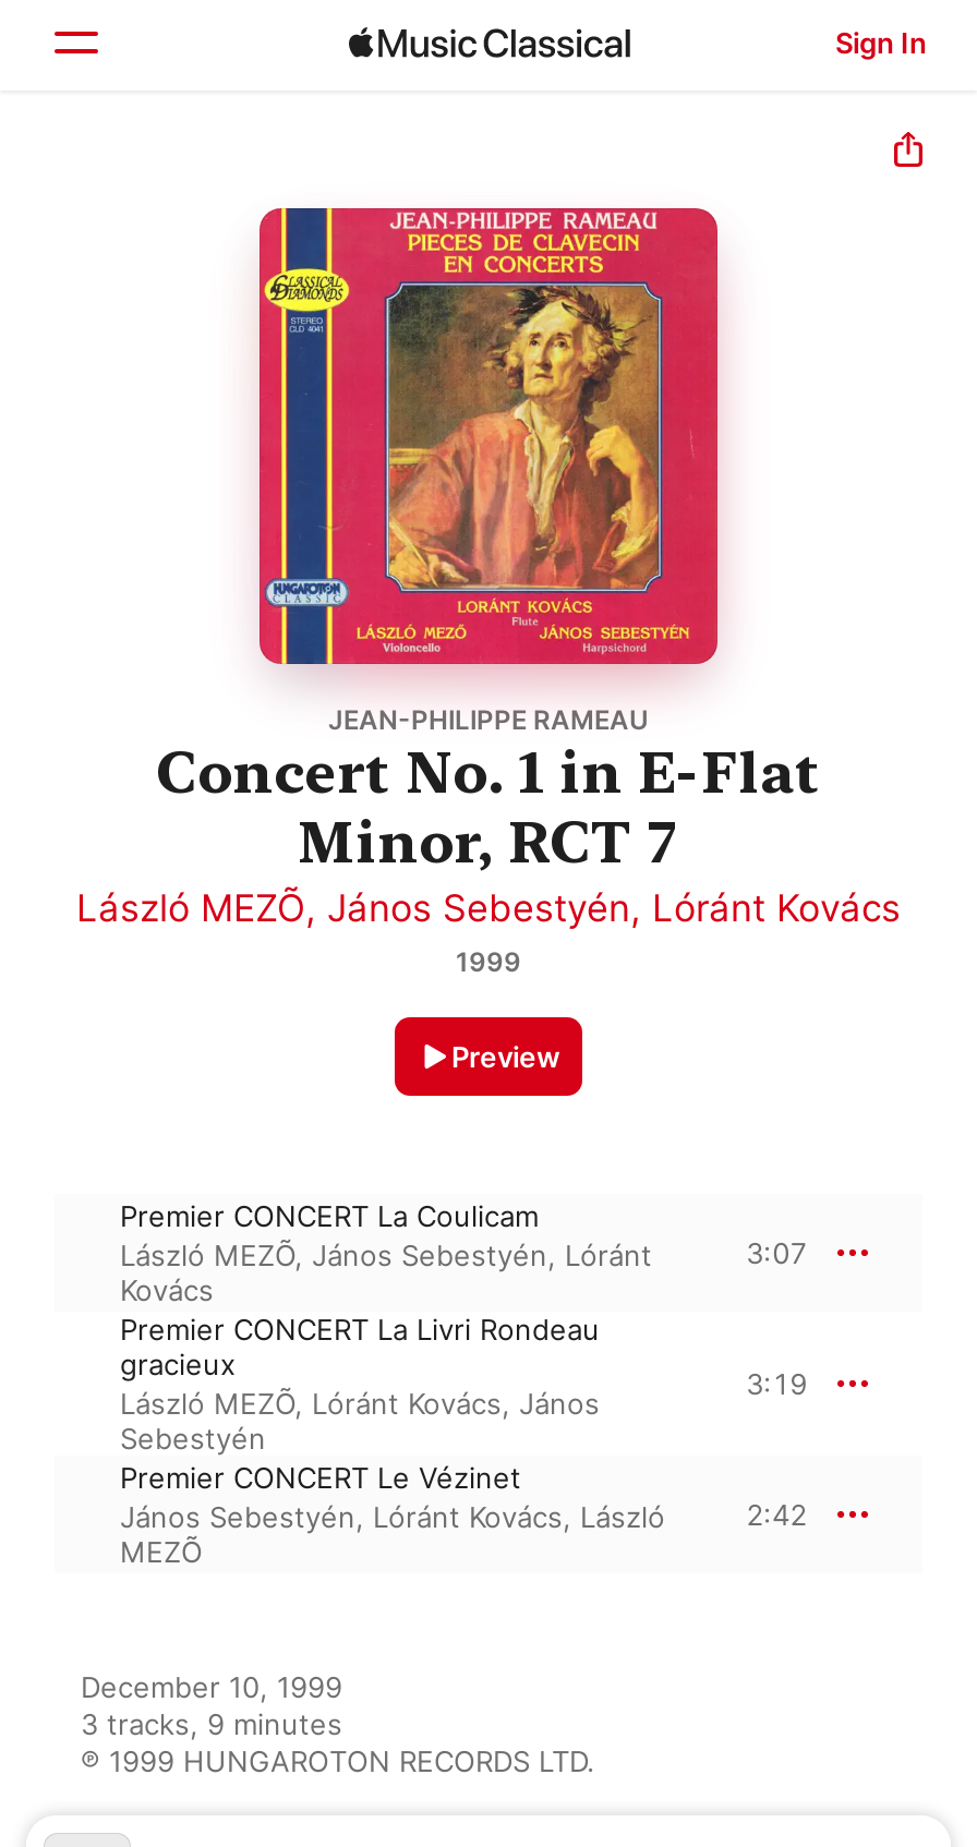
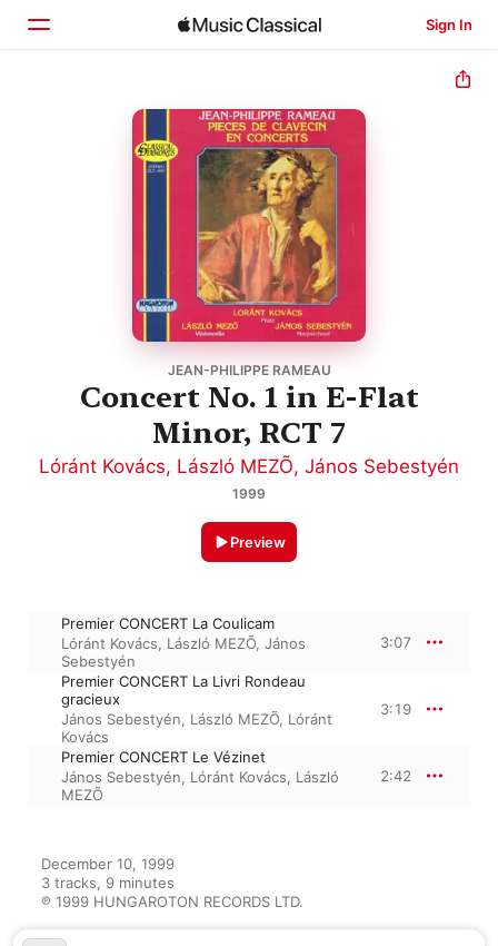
- László MEZÕ, János Sebestyén, Lóránt Kovács
+ Lóránt Kovács, László MEZÕ, János Sebestyén

- László MEZÕ, János Sebestyén, Lóránt
- Kovács
+ Lóránt Kovács, László MEZÕ, János
+ Sebestyén

- László MEZÕ, Lóránt Kovács, János
- Sebestyén
+ János Sebestyén, László MEZÕ, Lóránt
+ Kovács
